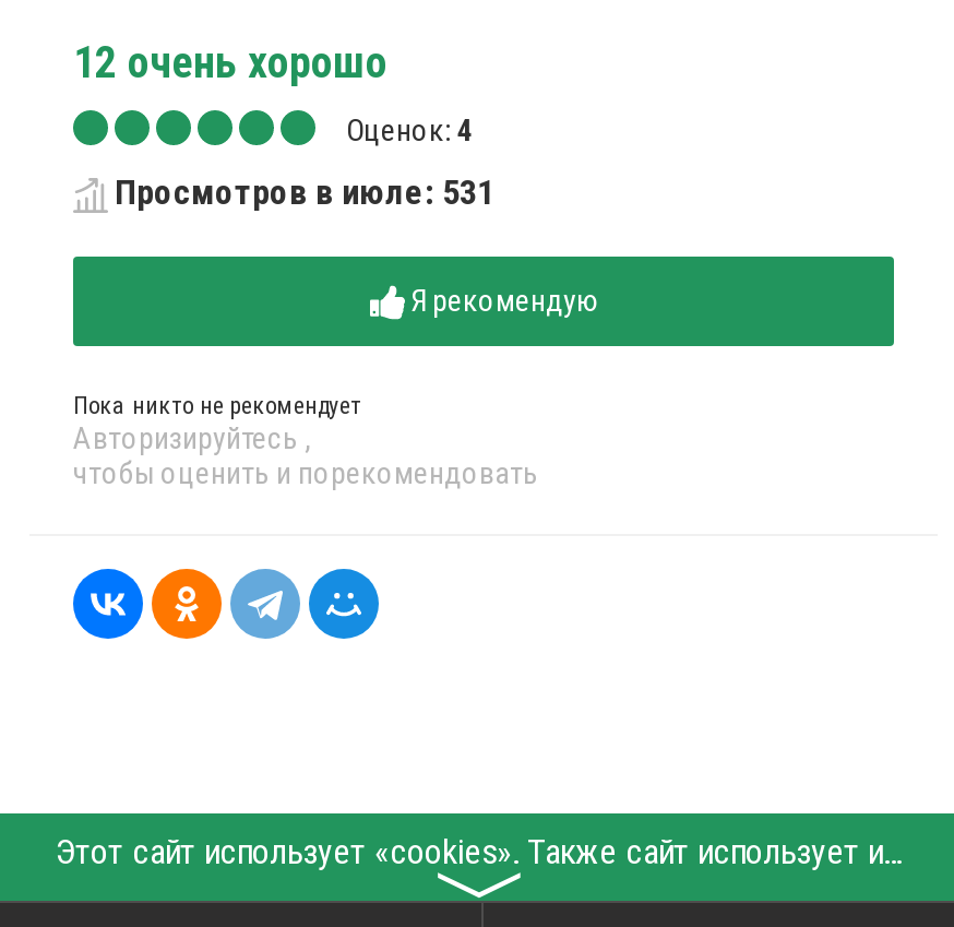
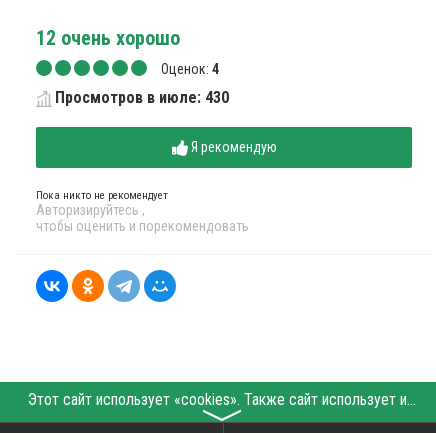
- Просмотров в июле: 531
+ Просмотров в июле: 430
